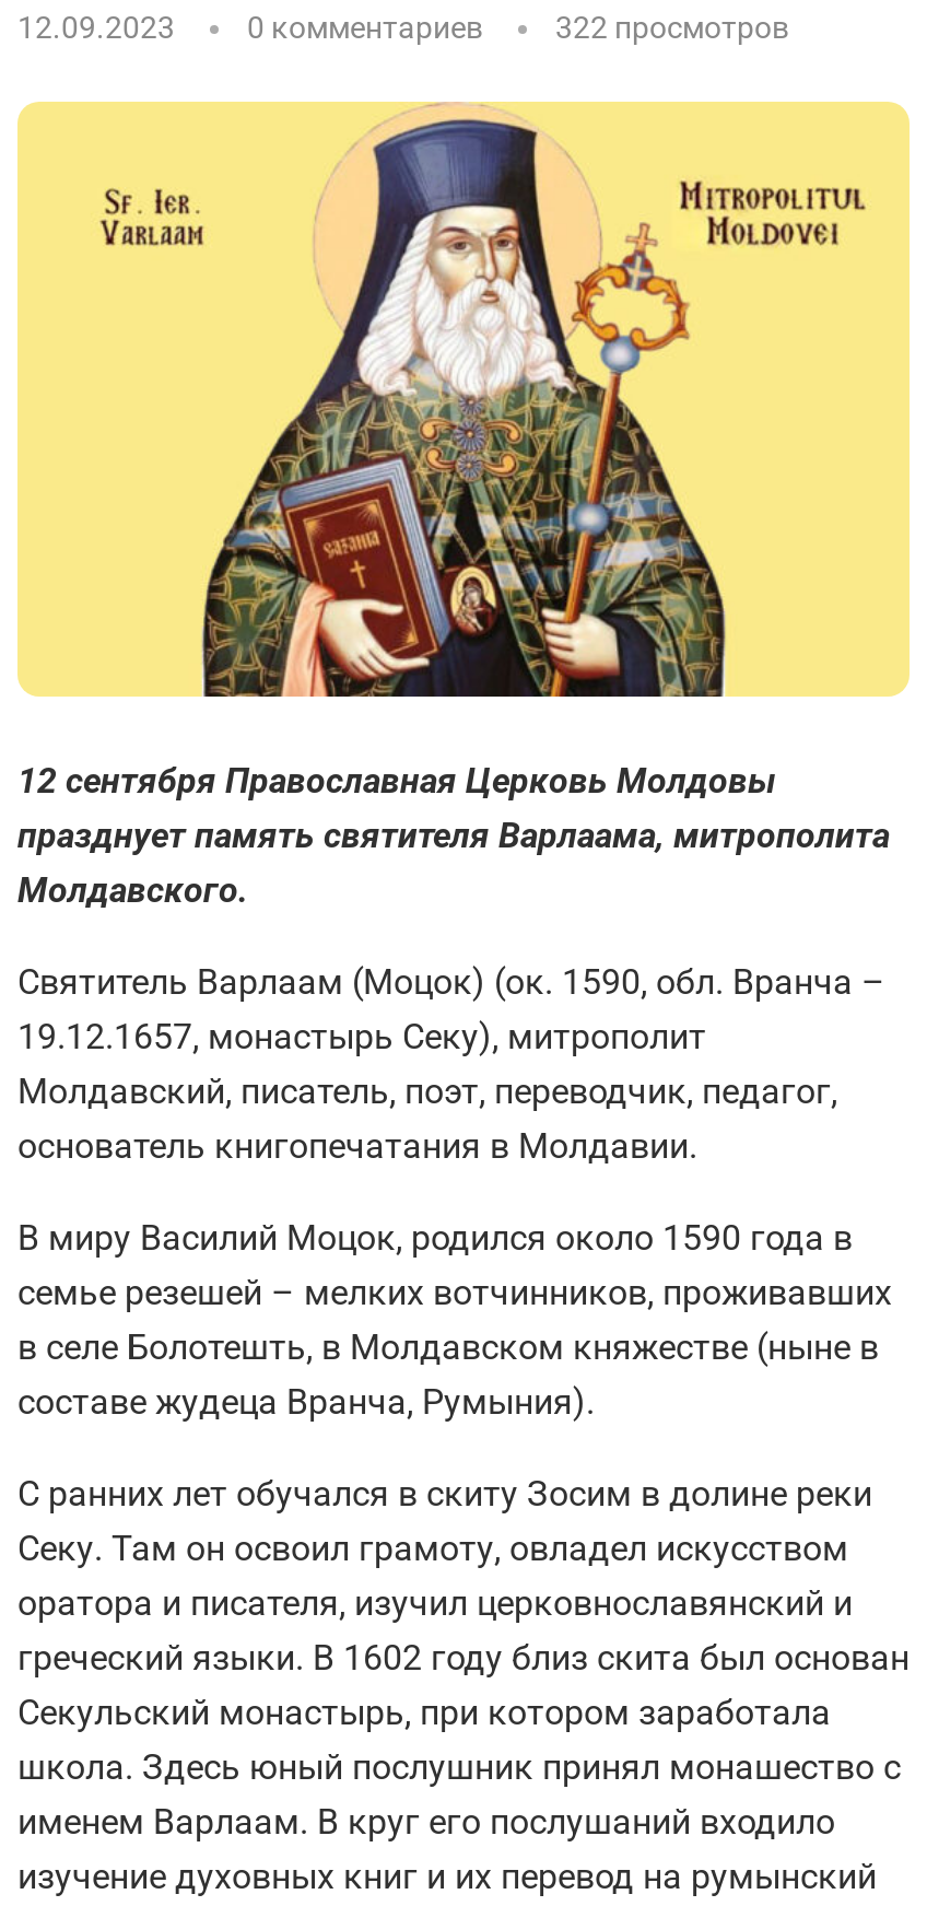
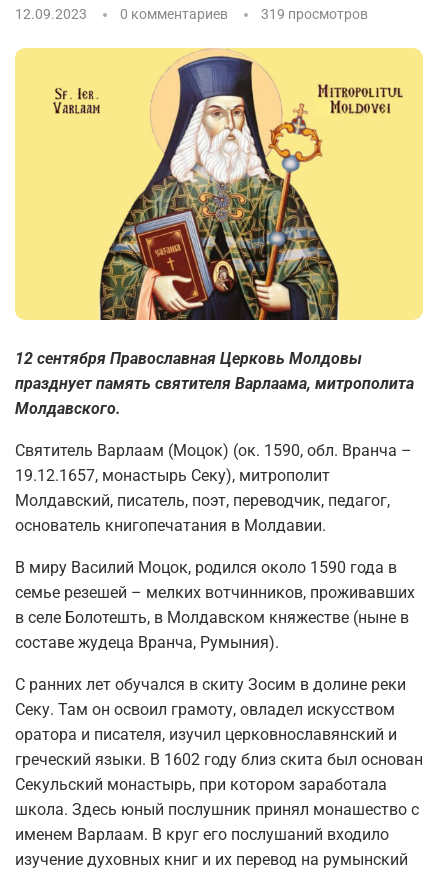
- 322 просмотров
+ 319 просмотров
